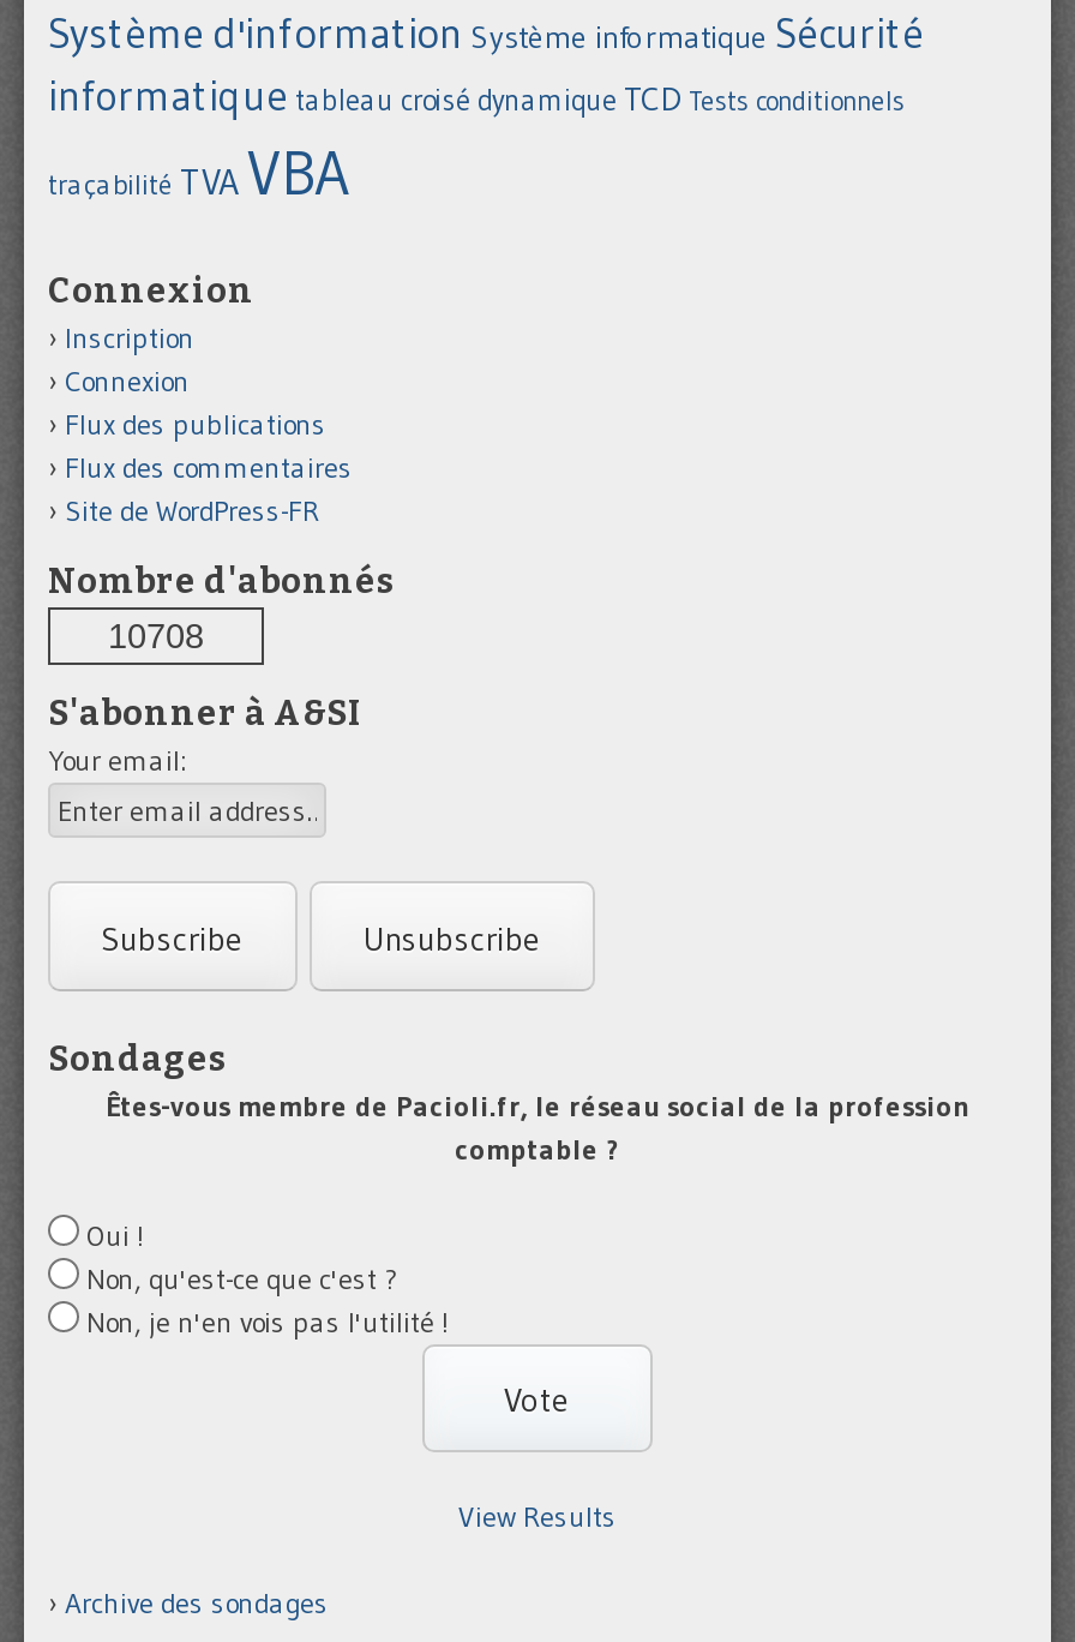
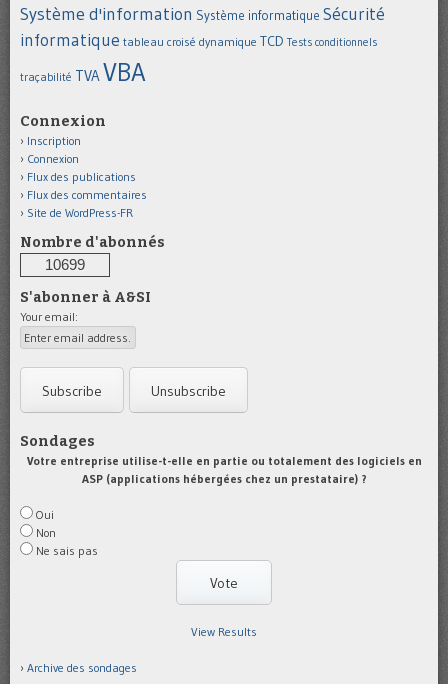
- 10708
+ 10699

- Êtes-vous membre de Pacioli.fr, le réseau social de la profession
- comptable ?
+ Votre entreprise utilise-t-elle en partie ou totalement des logiciels en
+ ASP (applications hébergées chez un prestataire) ?

- Oui !
- Non, qu'est-ce que c'est ?
- Non, je n'en vois pas l'utilité !
+ Oui
+ Non
+ Ne sais pas
